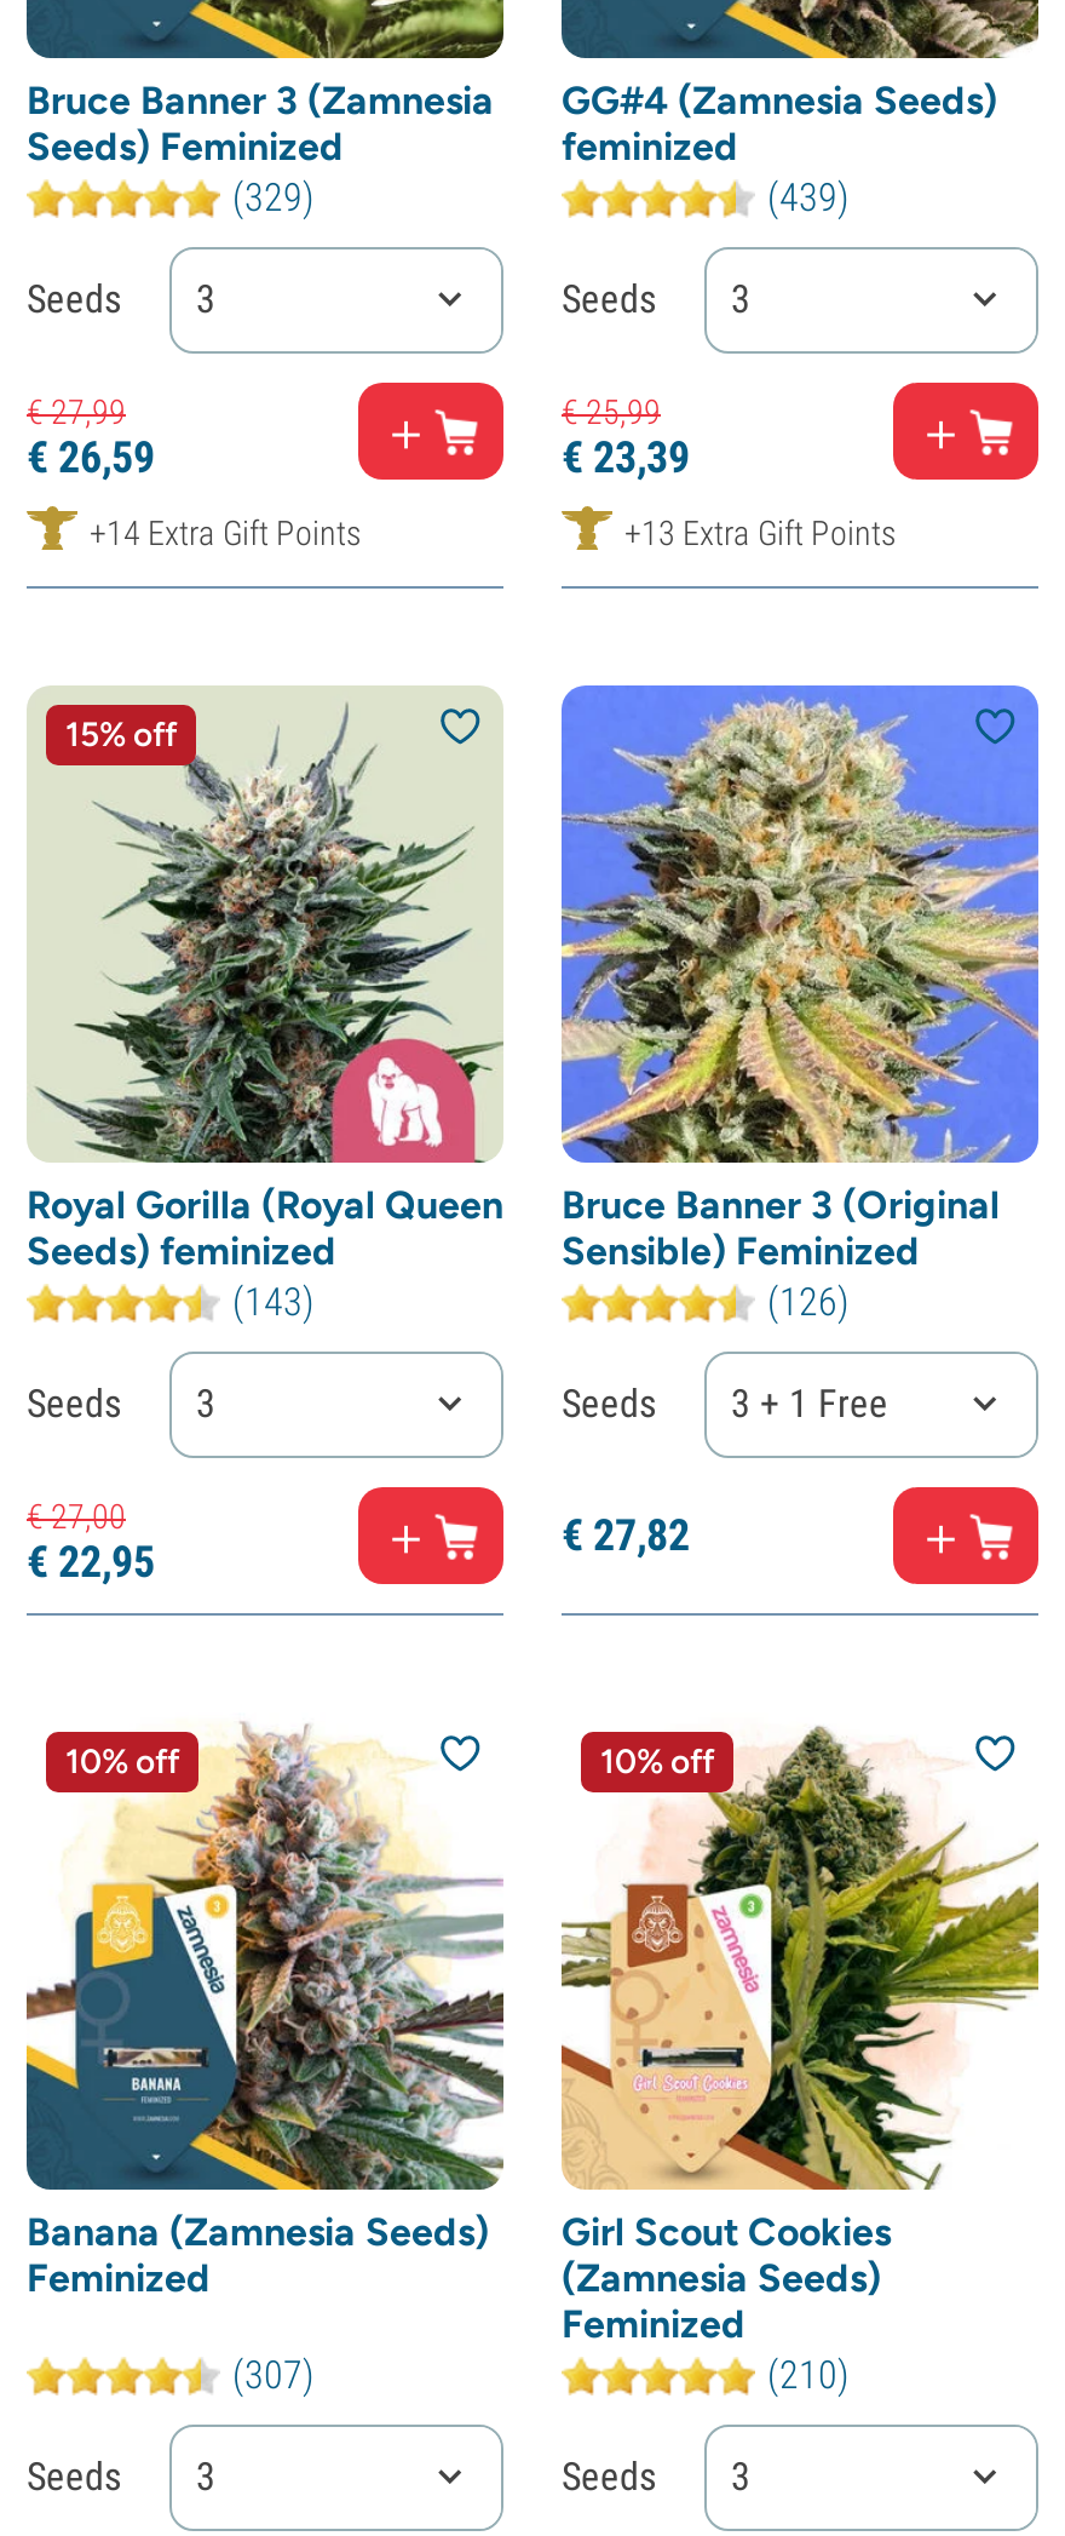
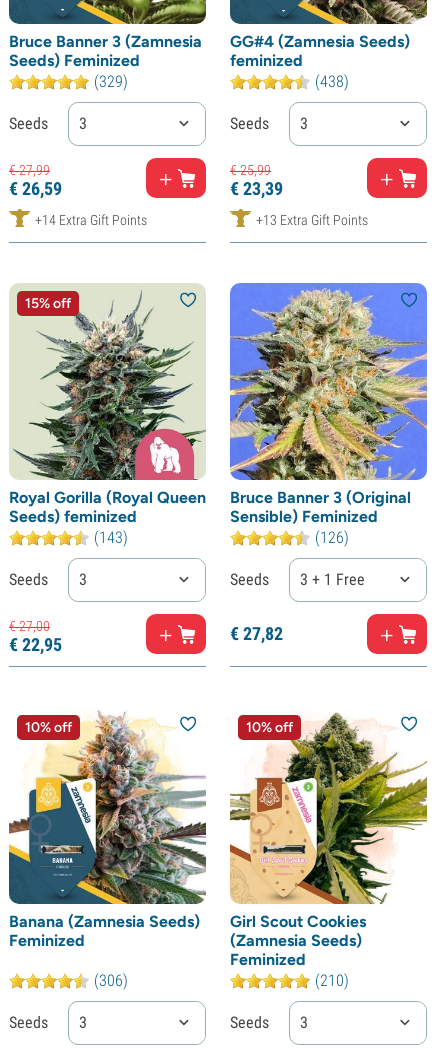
- (439)
+ (438)

- (307)
+ (306)
